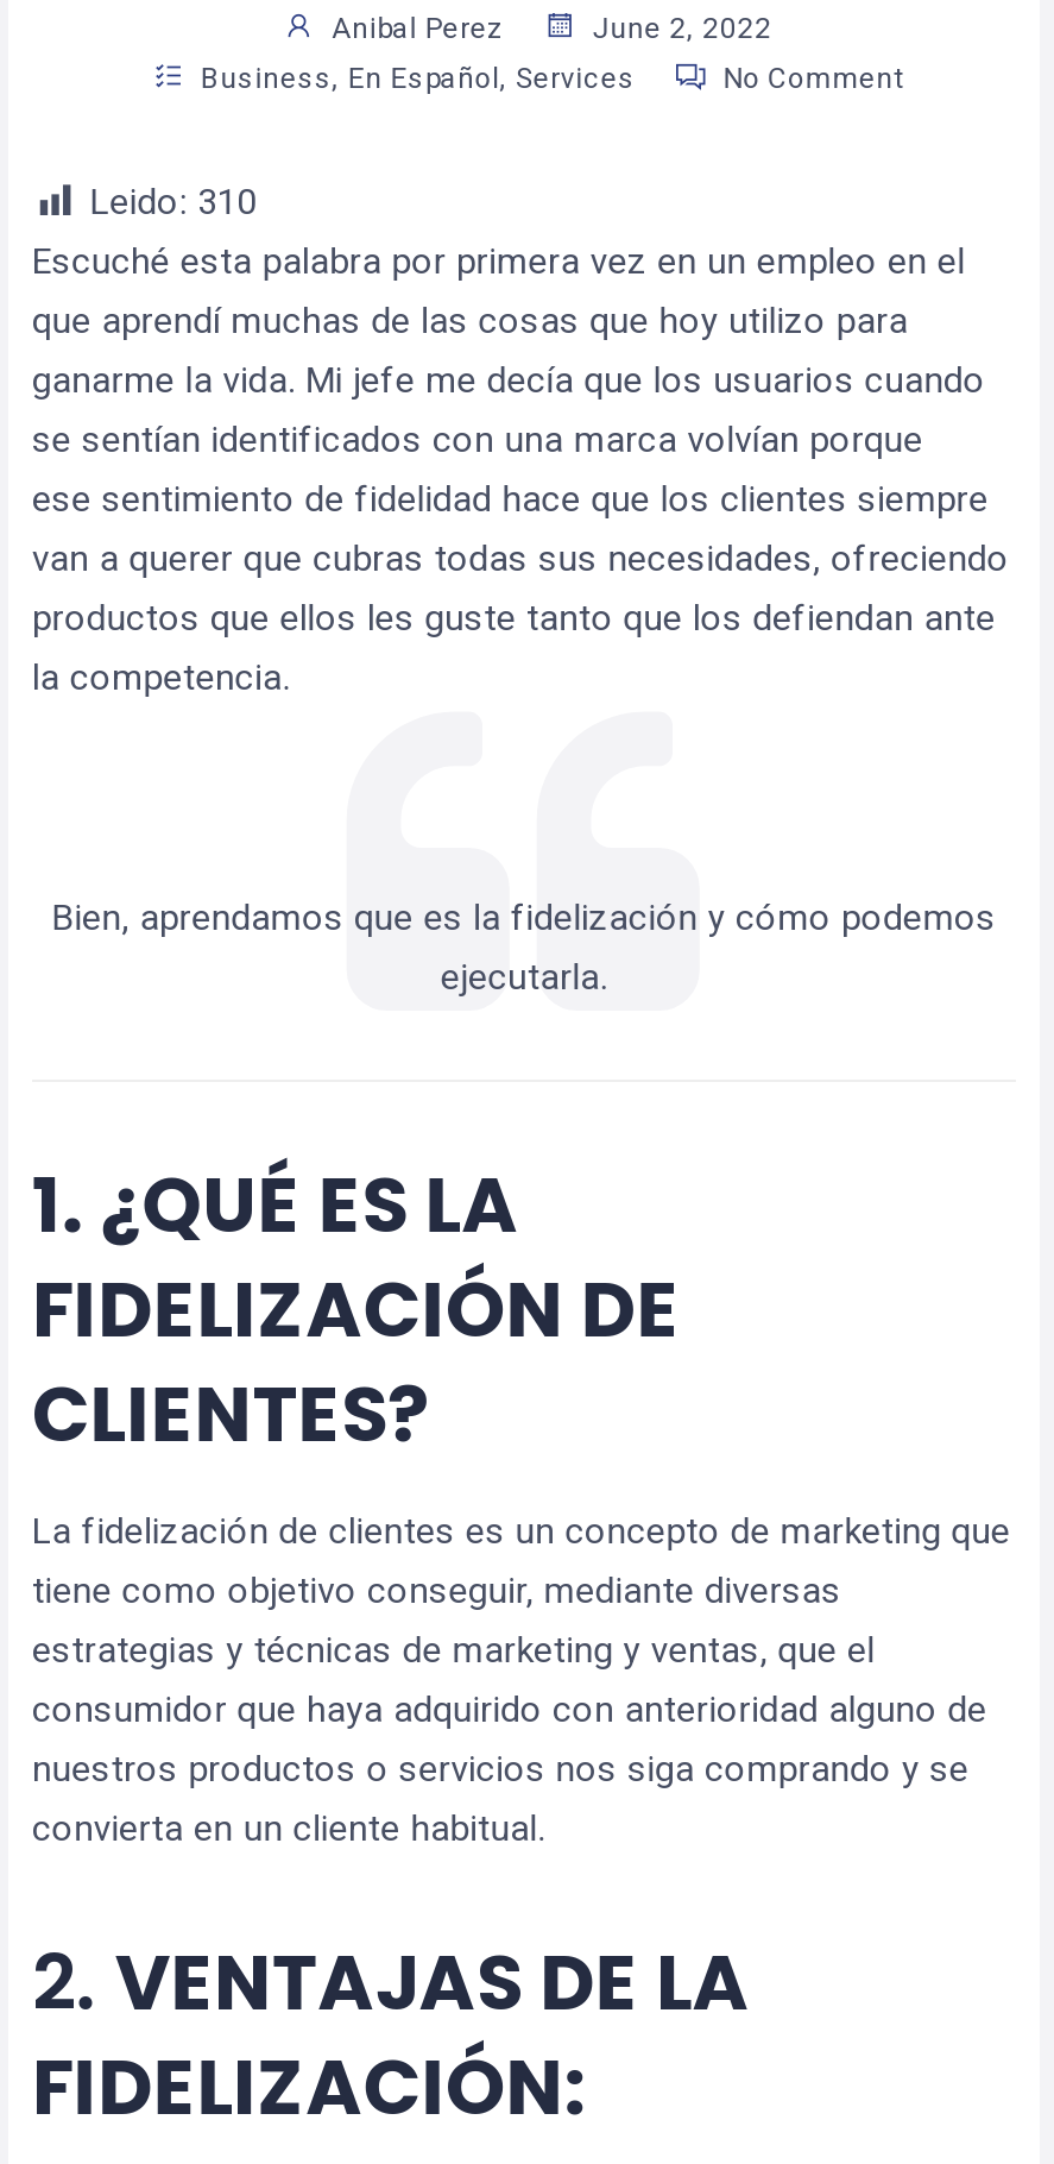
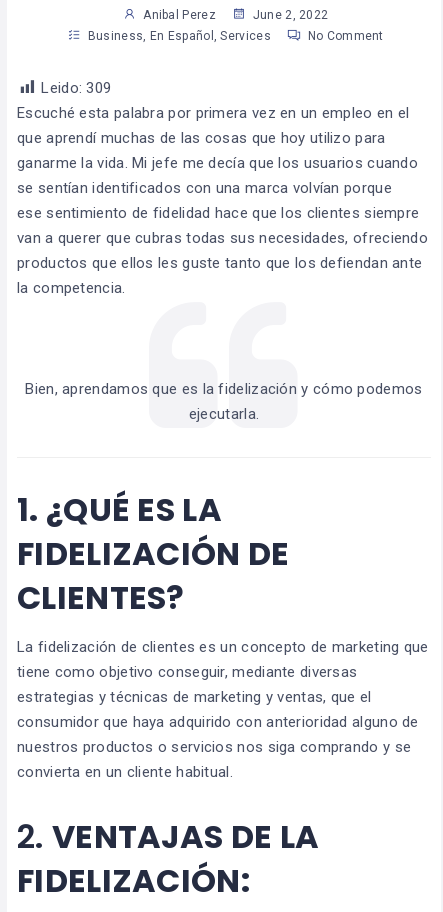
- Leido: 310
+ Leido: 309
